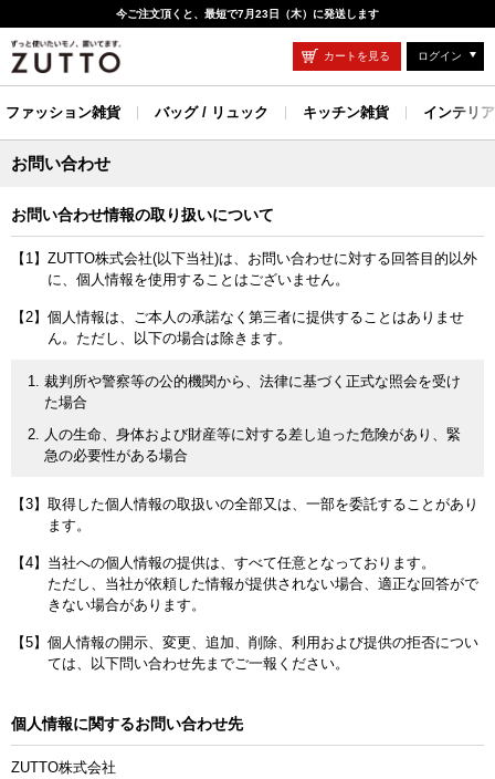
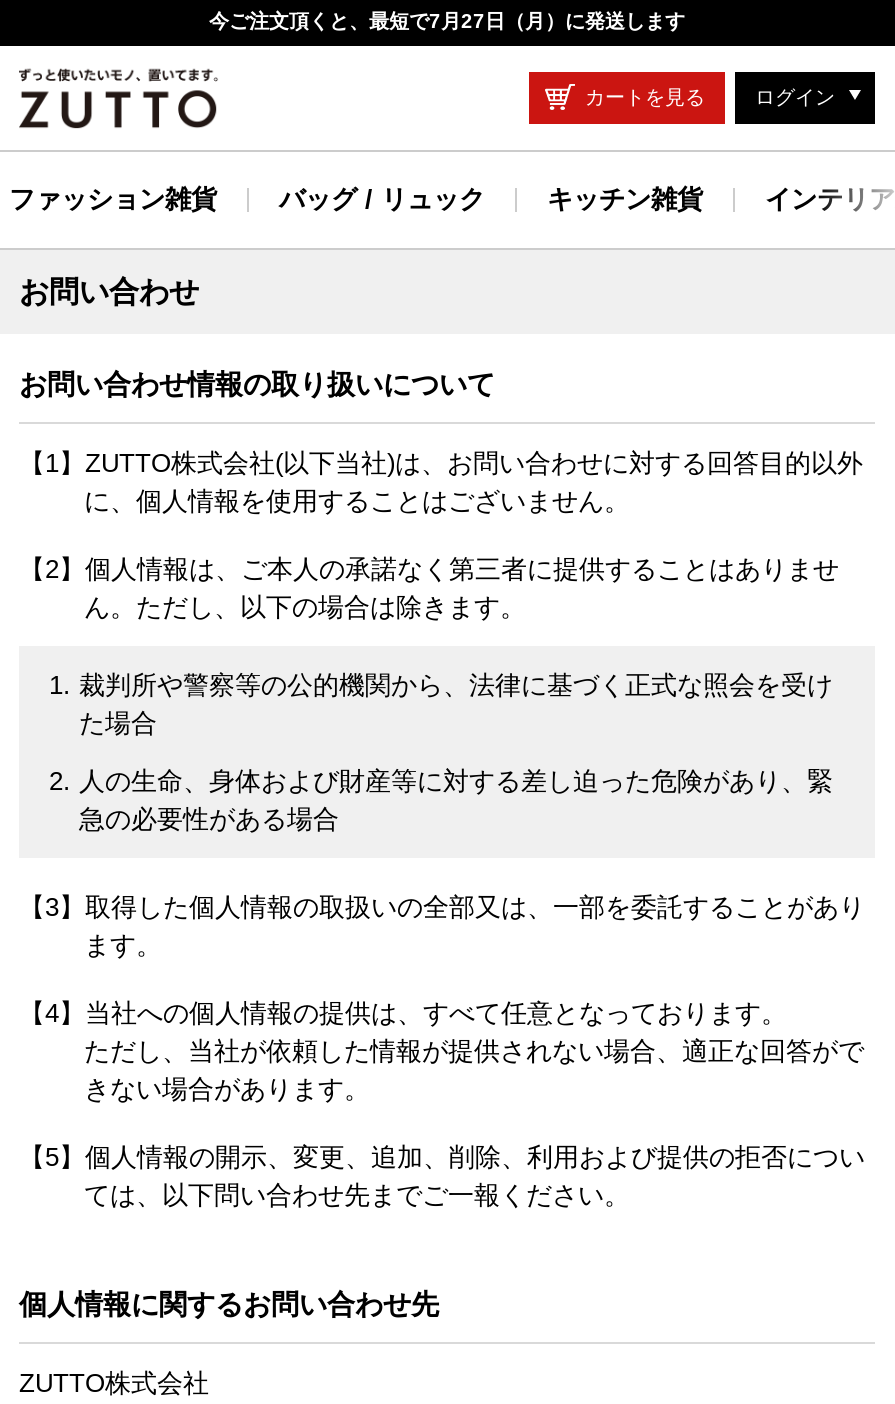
- 今ご注文頂くと、最短で7月23日（木）に発送します
+ 今ご注文頂くと、最短で7月27日（月）に発送します
